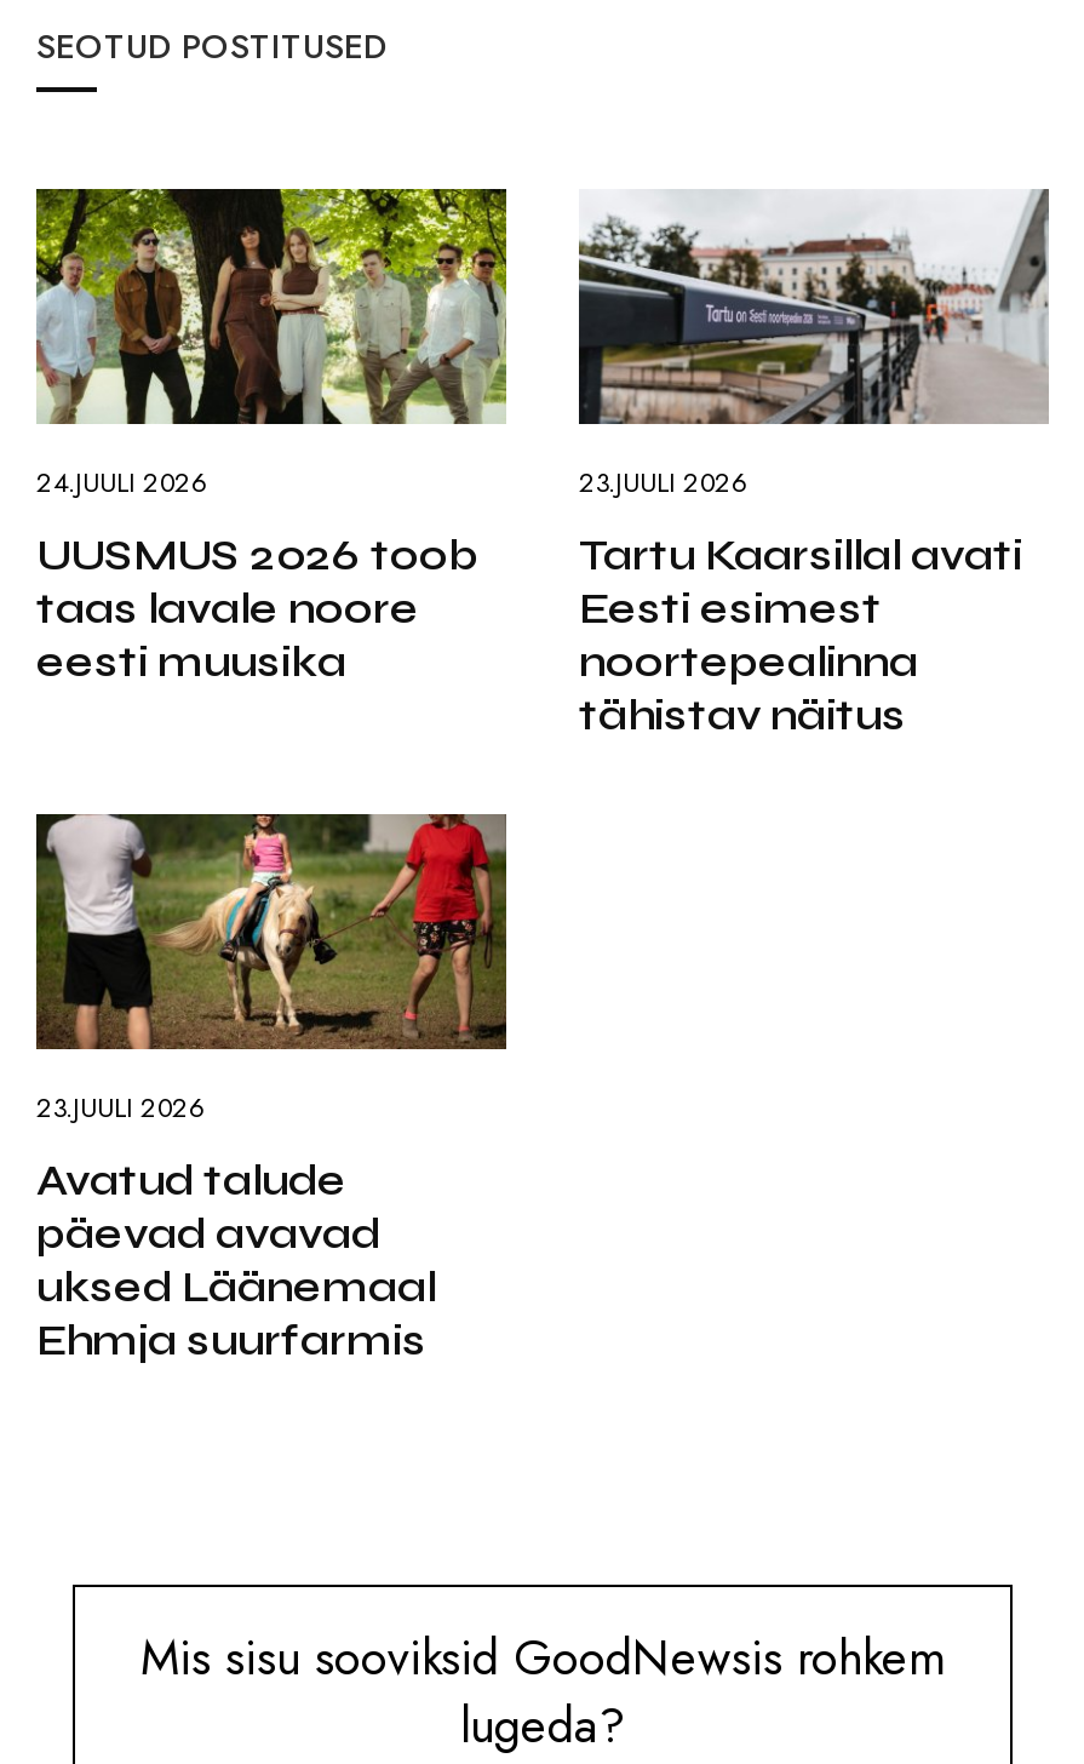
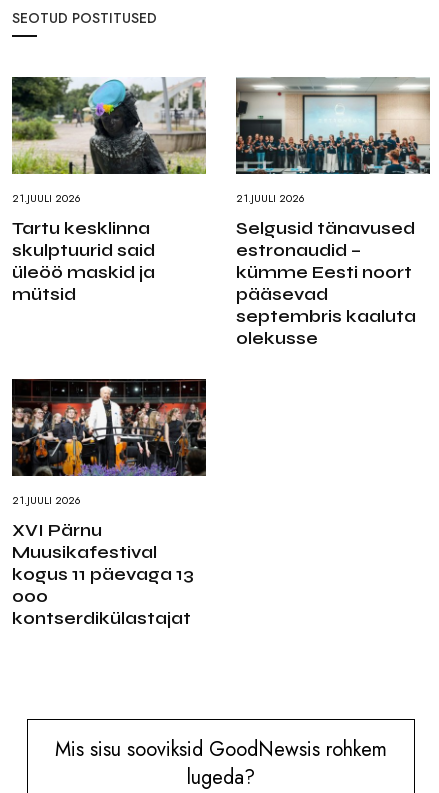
- [image]
- 24.JUULI 2026
+ [image]
+ 21.JUULI 2026

- [image]
+ [image]

- 23.JUULI 2026
+ 21.JUULI 2026

- UUSMUS 2026 toob
- taas lavale noore
- eesti muusika
+ Tartu kesklinna
+ skulptuurid said
+ üleöö maskid ja
+ mütsid

- Tartu Kaarsillal avati
- Eesti esimest
- noortepealinna
- tähistav näitus
+ Selgusid tänavused
+ estronaudid –
+ kümme Eesti noort
+ pääsevad
+ septembris kaaluta
+ olekusse

- [image]
- 23.JUULI 2026
+ [image]
+ 21.JUULI 2026

- Avatud talude
- päevad avavad
- uksed Läänemaal
- Ehmja suurfarmis
+ XVI Pärnu
+ Muusikafestival
+ kogus 11 päevaga 13
+ 000
+ kontserdikülastajat
